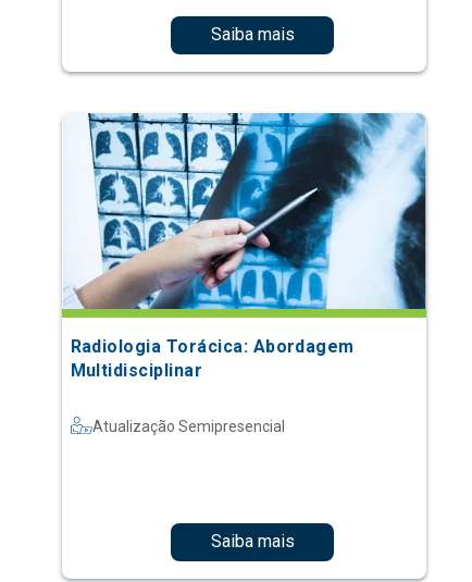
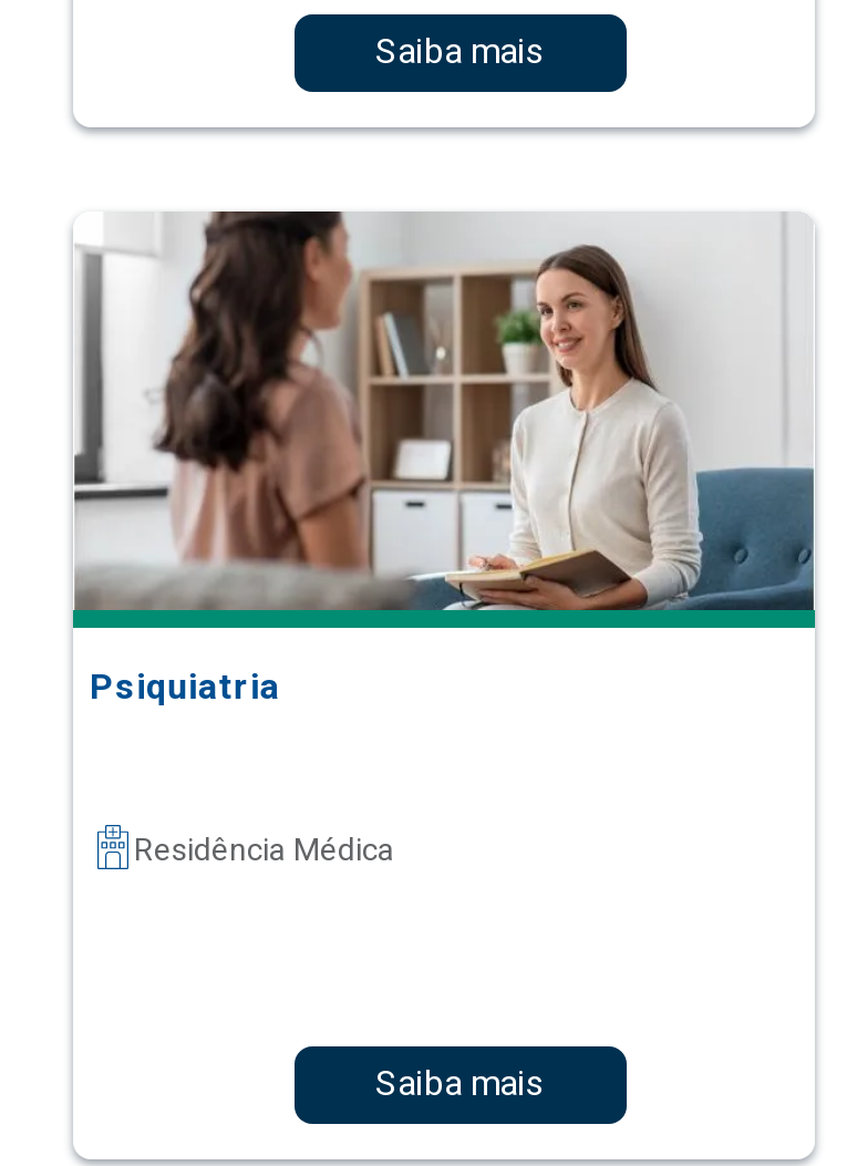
- [image]
- Radiologia Torácica: Abordagem
- Multidisciplinar
+ [image]
+ Psiquiatria

- Atualização Semipresencial
+ Residência Médica
